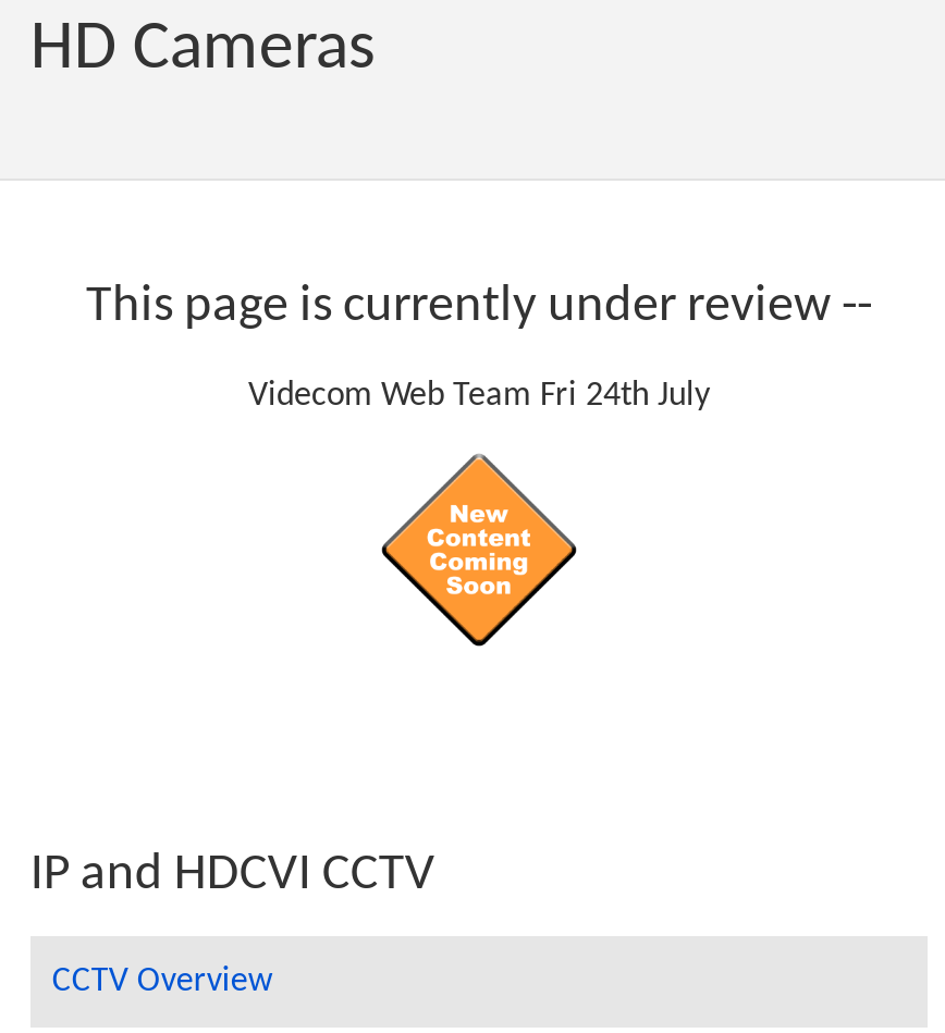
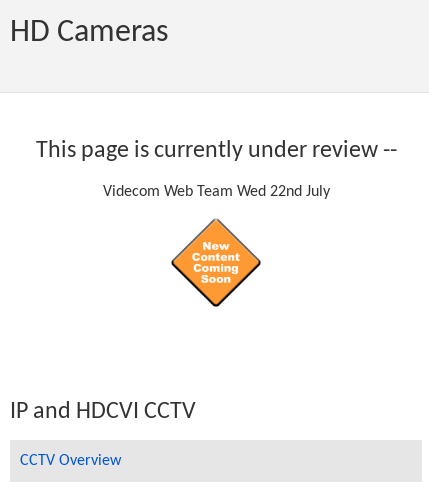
- Videcom Web Team Fri 24th July
+ Videcom Web Team Wed 22nd July
